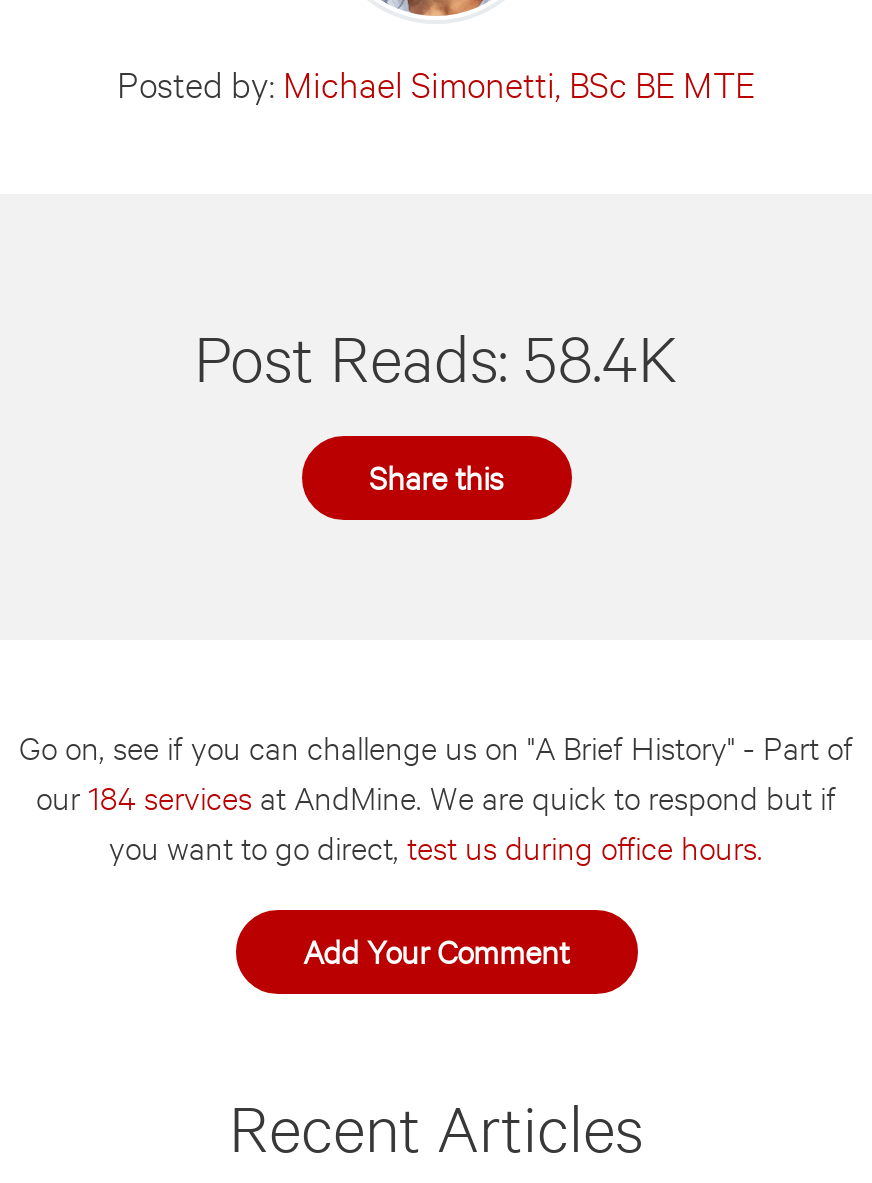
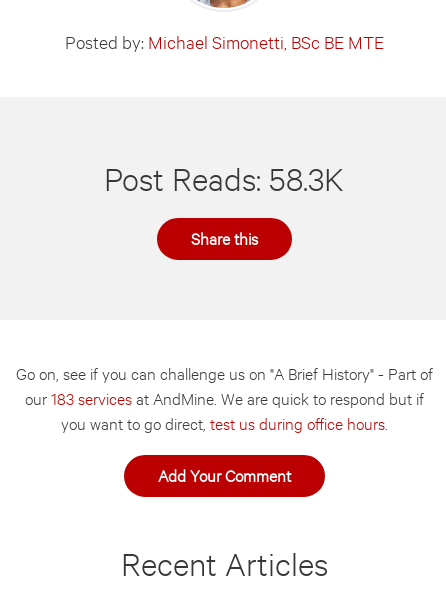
- Post Reads: 58.4K
+ Post Reads: 58.3K

- our 184 services at AndMine. We are quick to respond but if
+ our 183 services at AndMine. We are quick to respond but if
